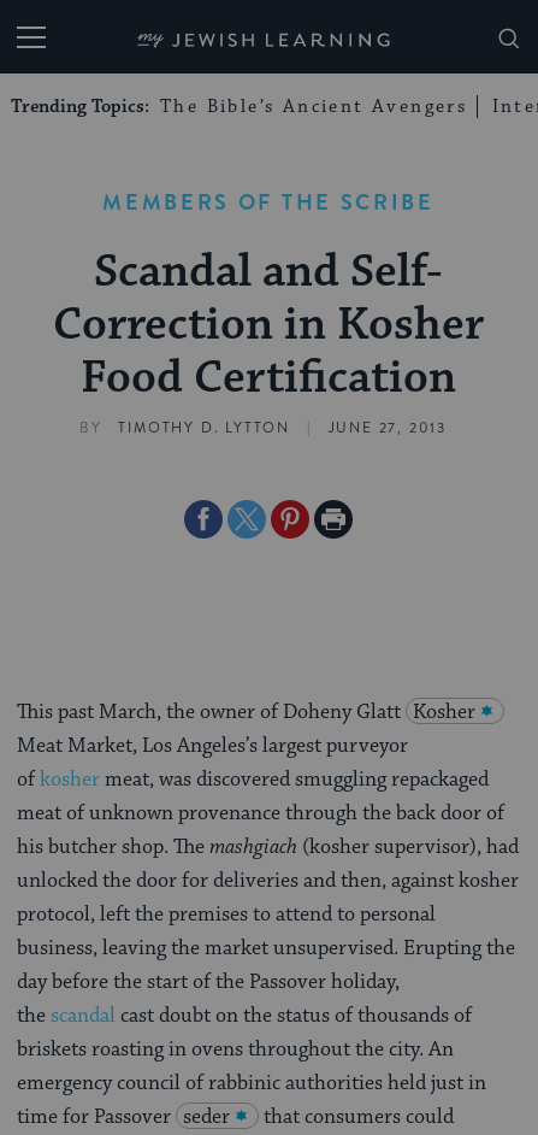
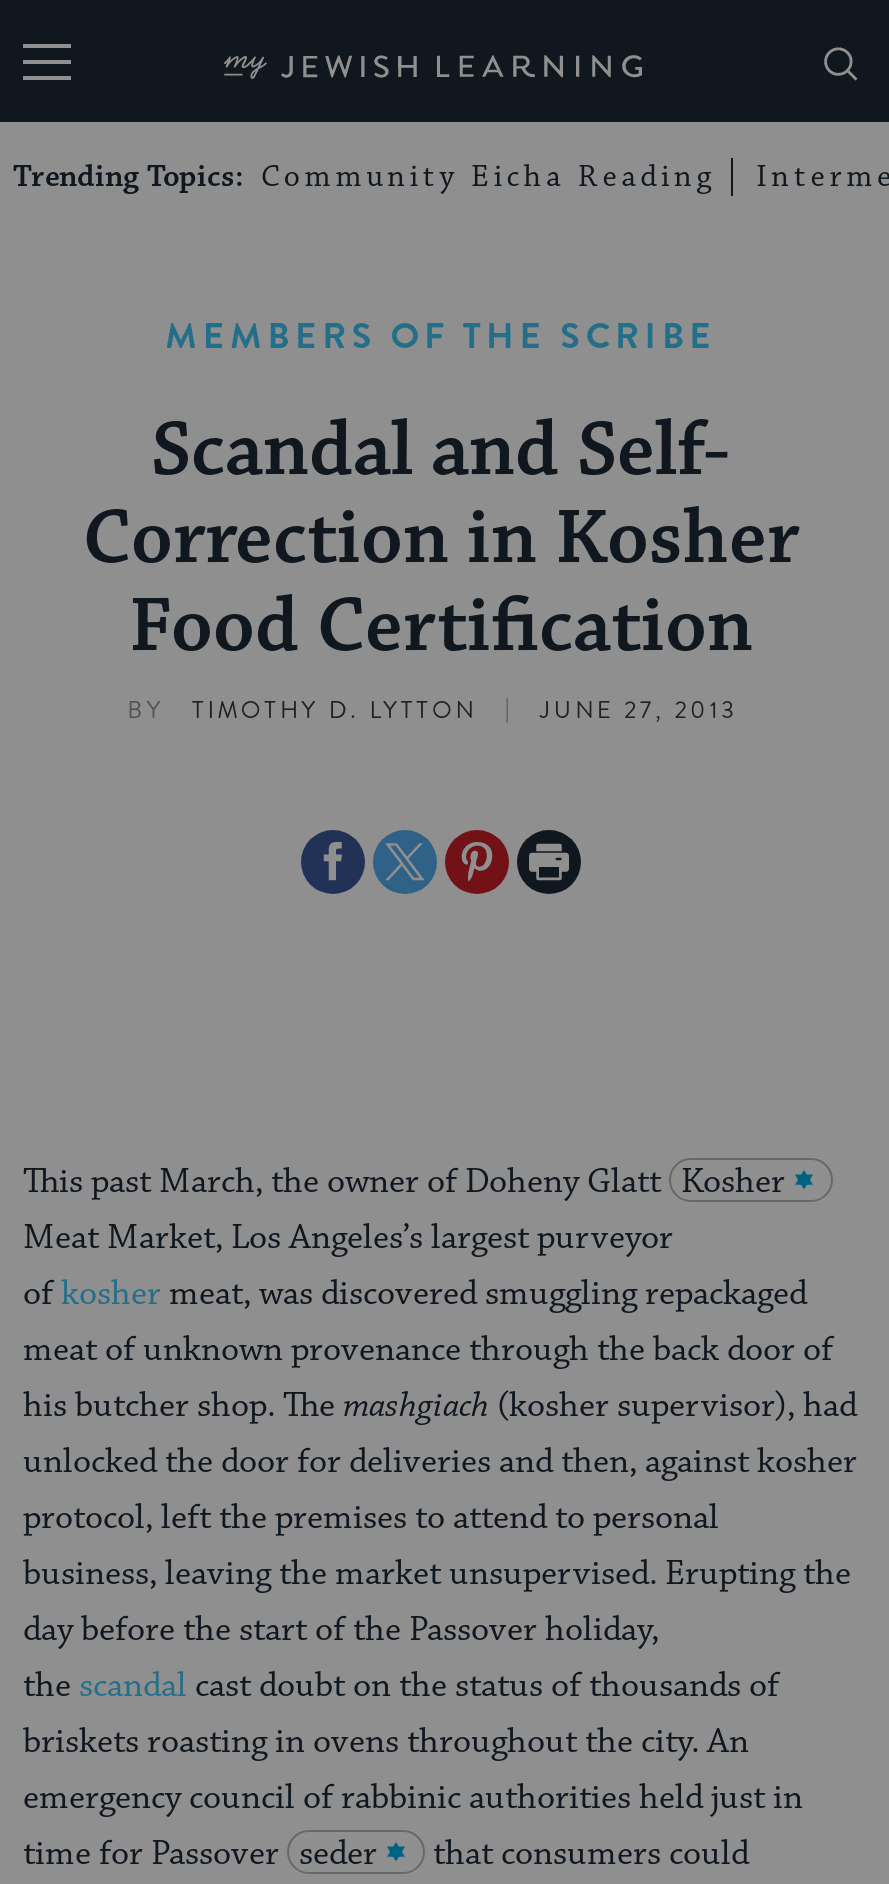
- Trending Topics: The Bible’s Ancient Avengers
+ Trending Topics: Community Eicha Reading
